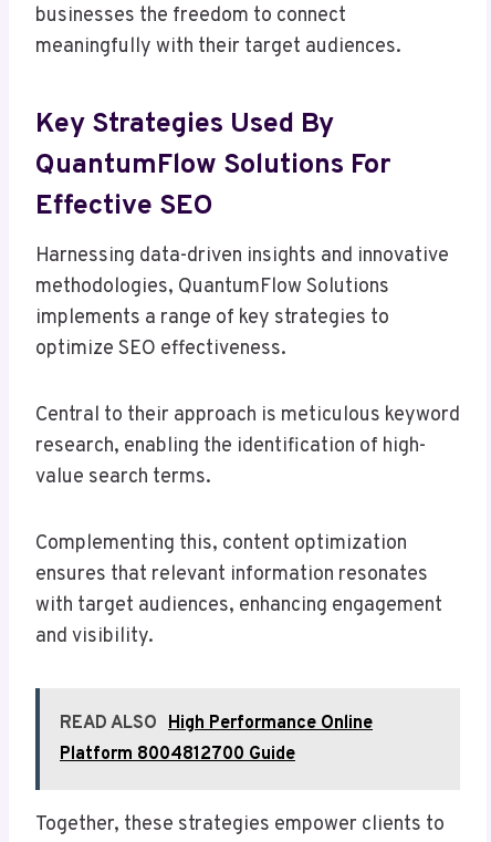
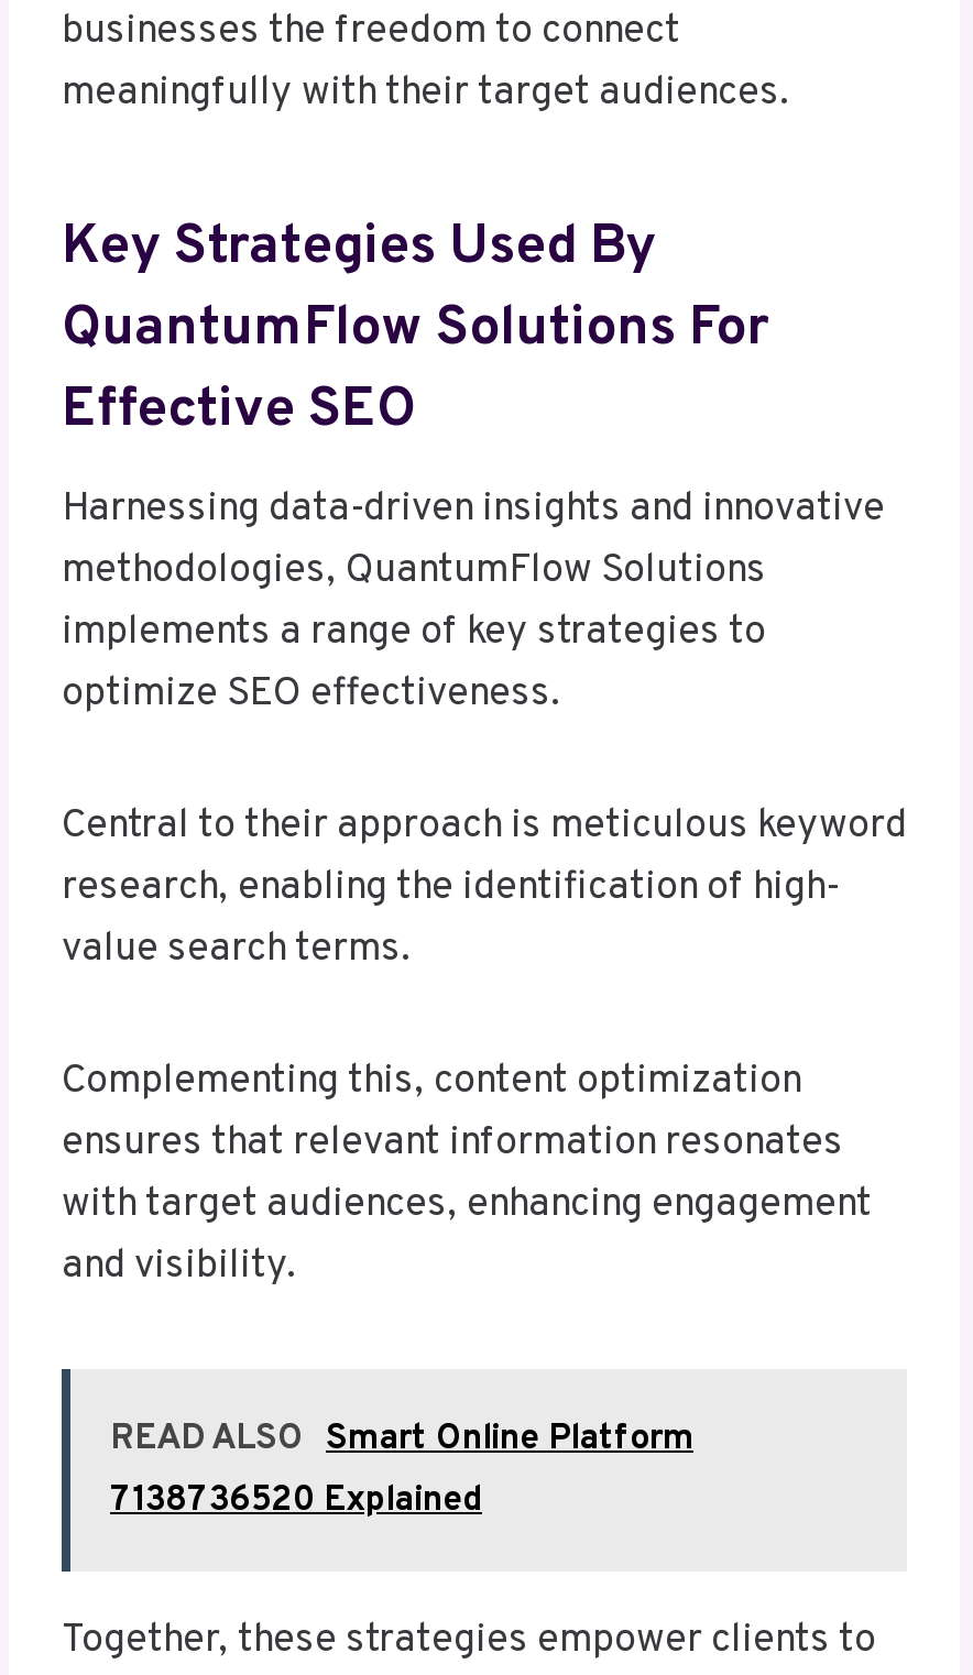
- READ ALSO High Performance Online
- Platform 8004812700 Guide
+ READ ALSO Smart Online Platform
+ 7138736520 Explained
